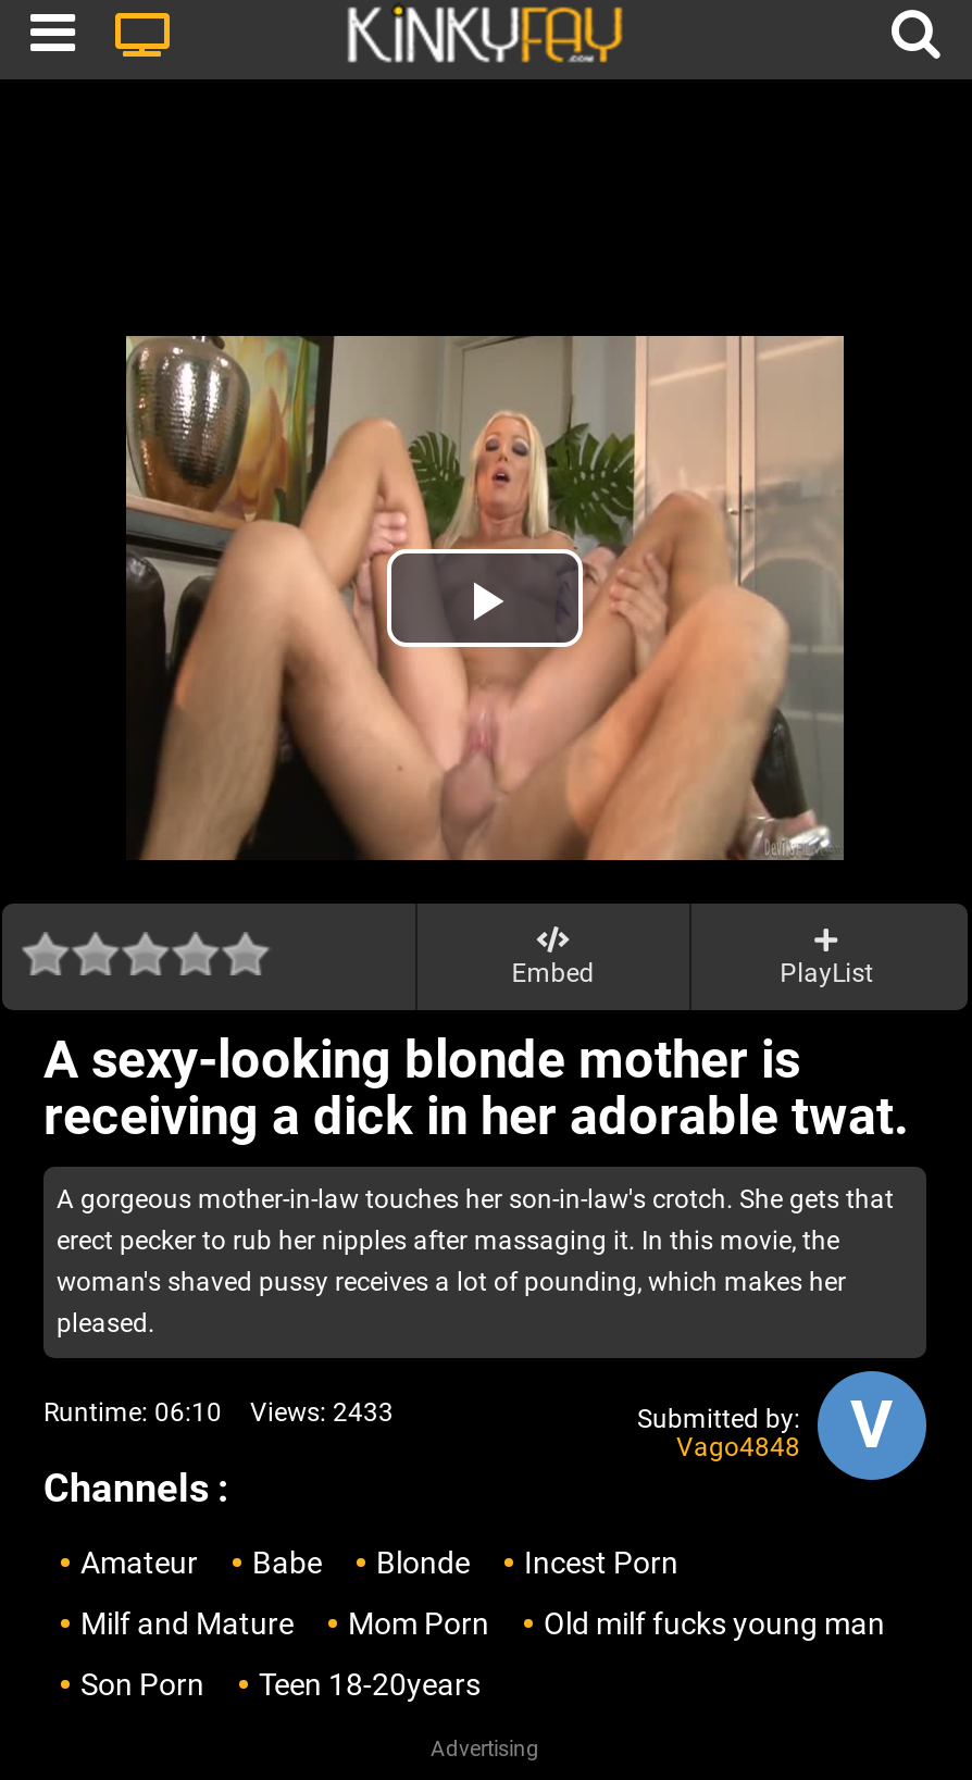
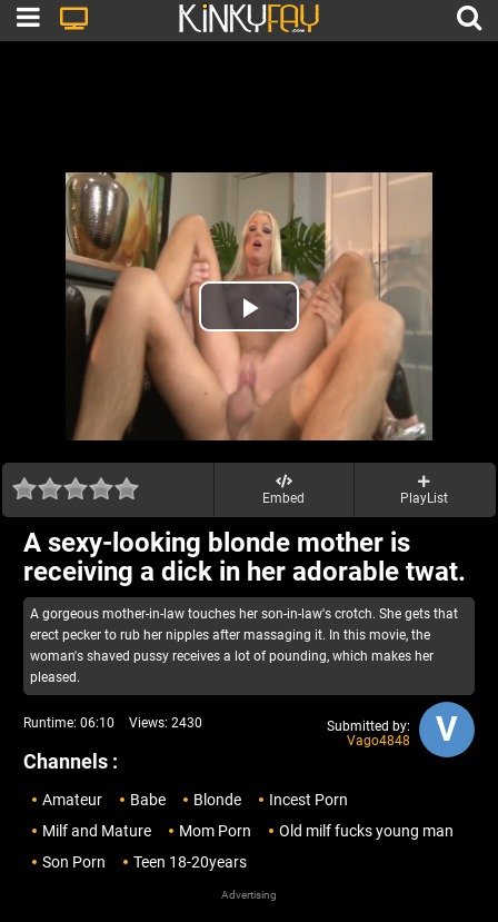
- Runtime: 06:10 Views: 2433
+ Runtime: 06:10 Views: 2430
